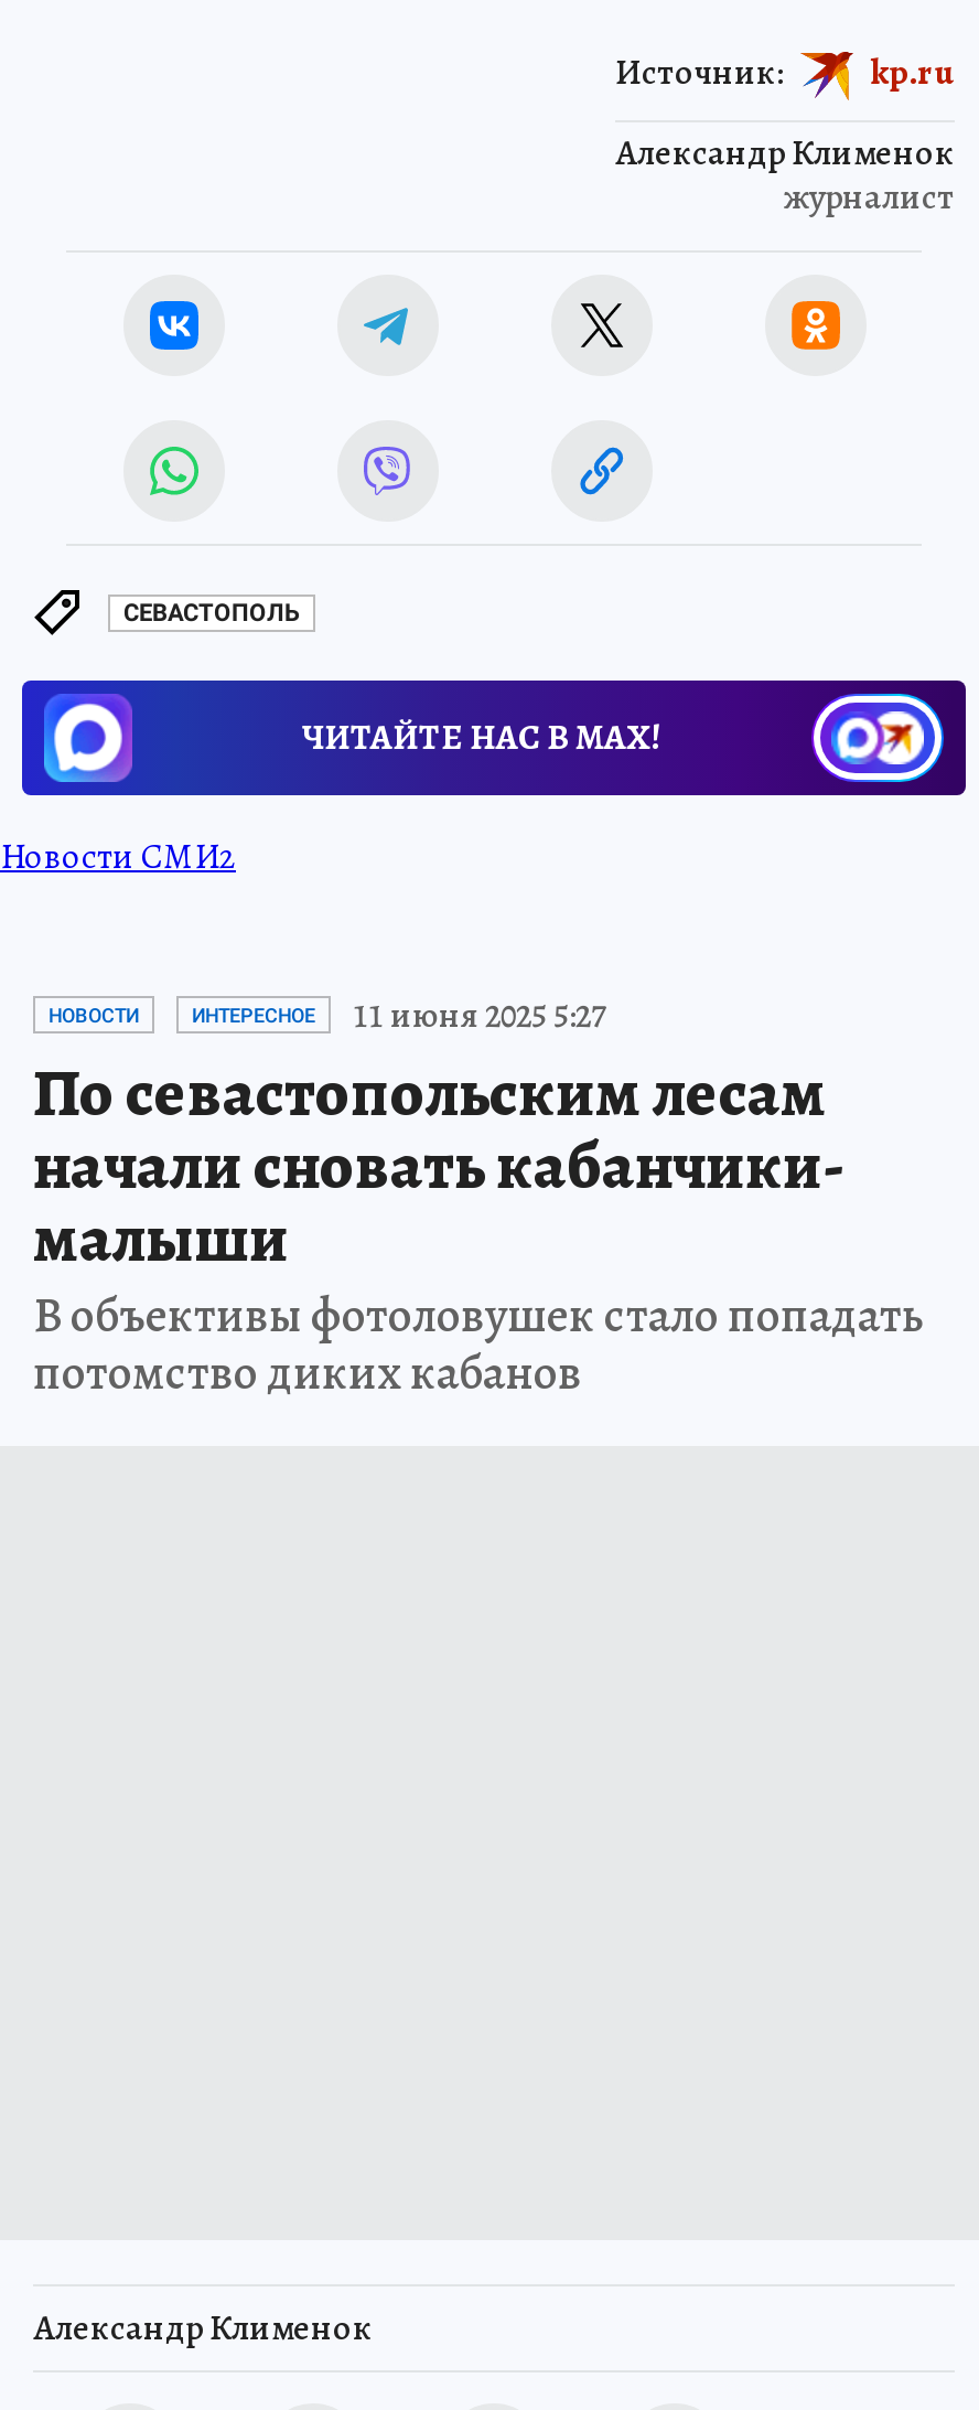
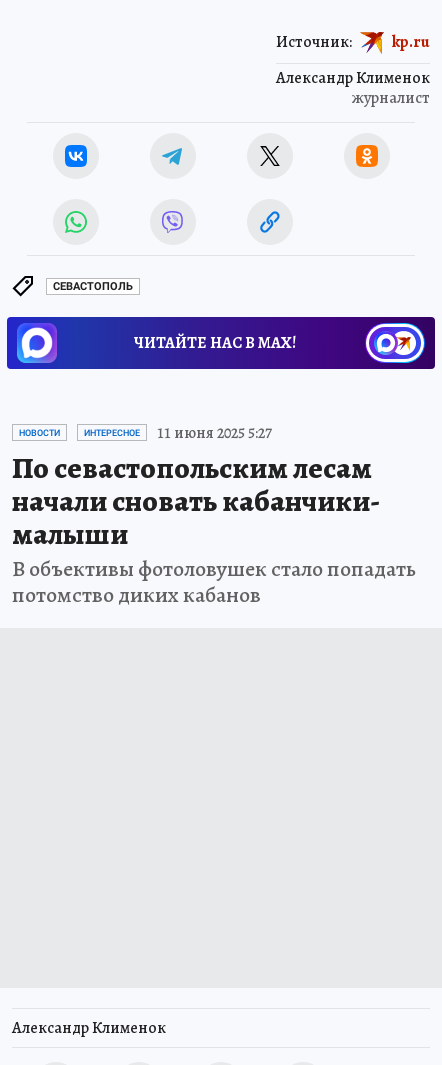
- Новости СМИ2
